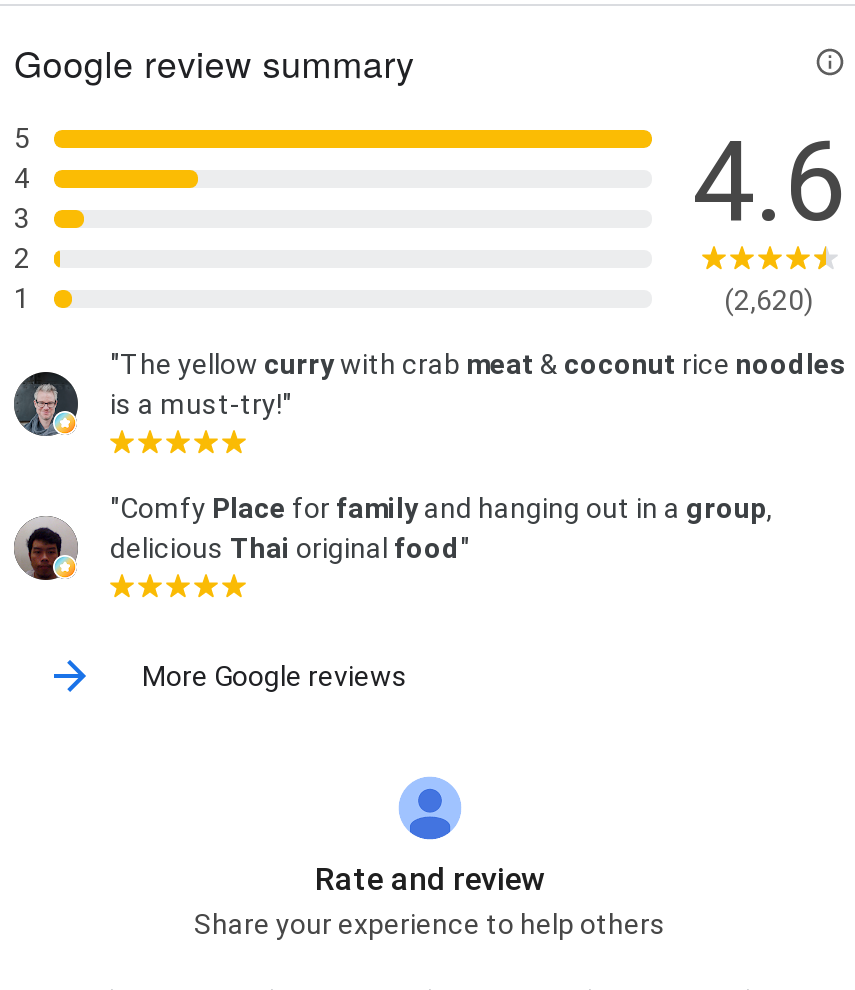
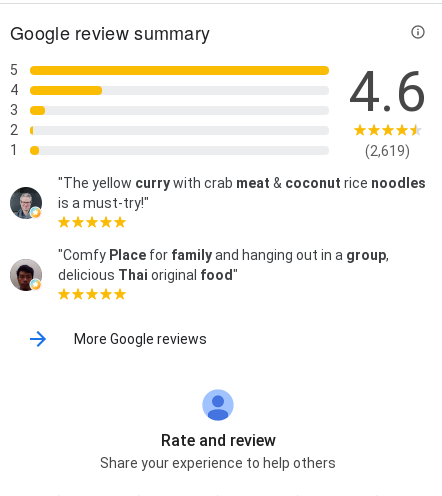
- (2,620)
+ (2,619)
